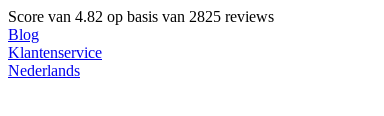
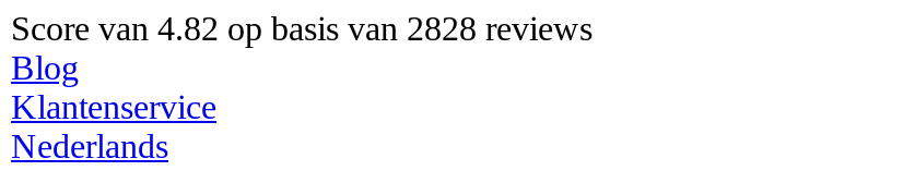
- Score van 4.82 op basis van 2825 reviews
+ Score van 4.82 op basis van 2828 reviews
